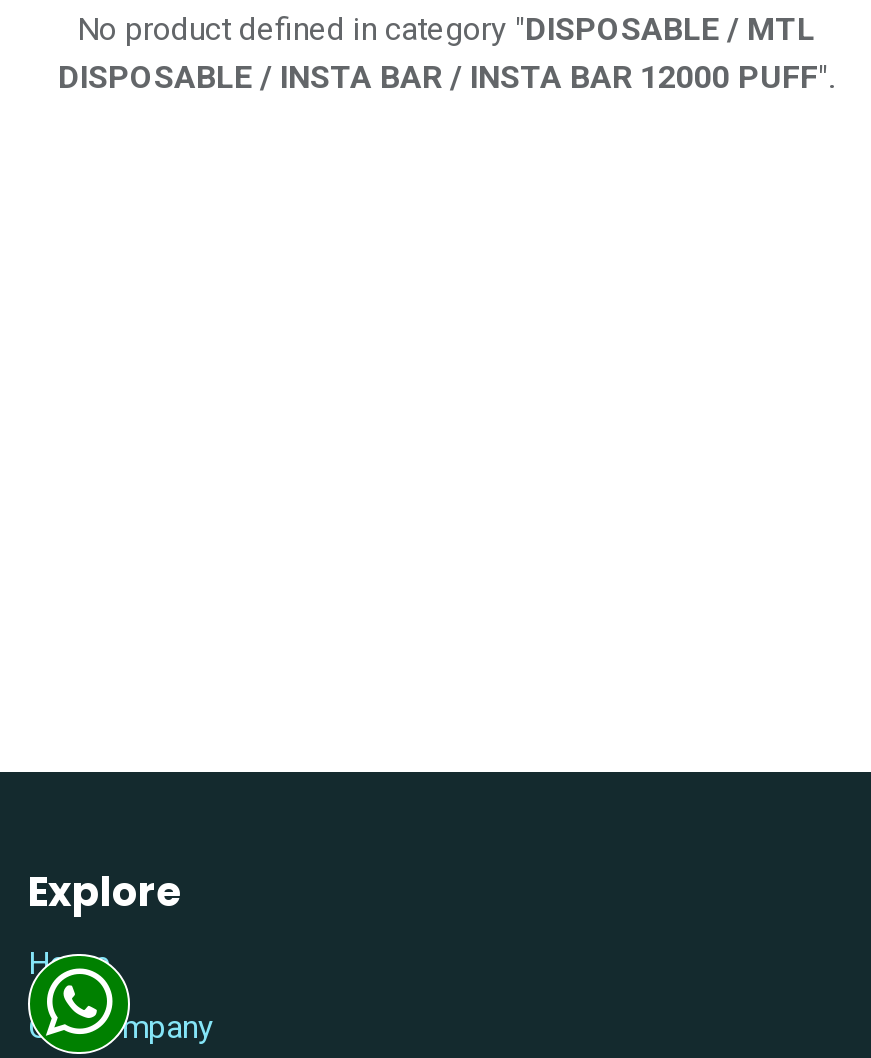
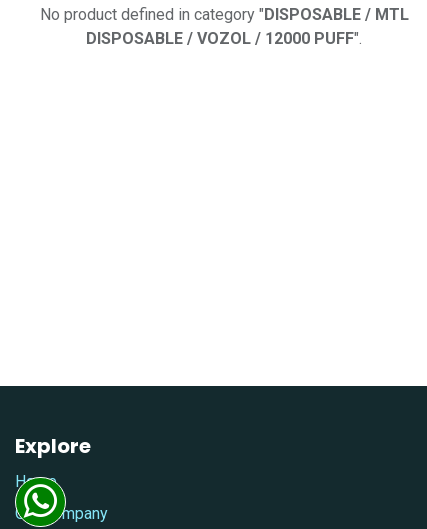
- DISPOSABLE / INSTA BAR / INSTA BAR 12000 PUFF".
+ DISPOSABLE / VOZOL / 12000 PUFF".
